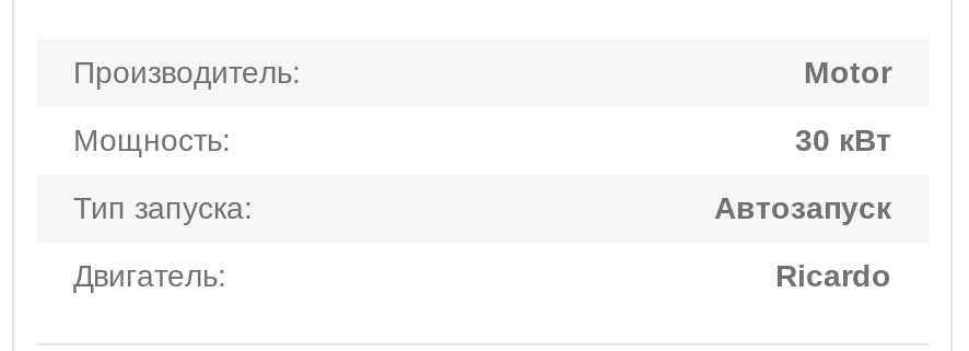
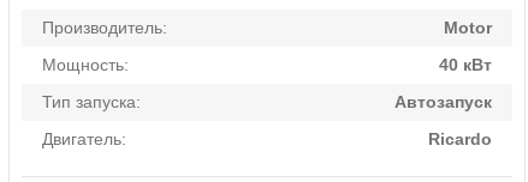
- 30 кВт
+ 40 кВт
